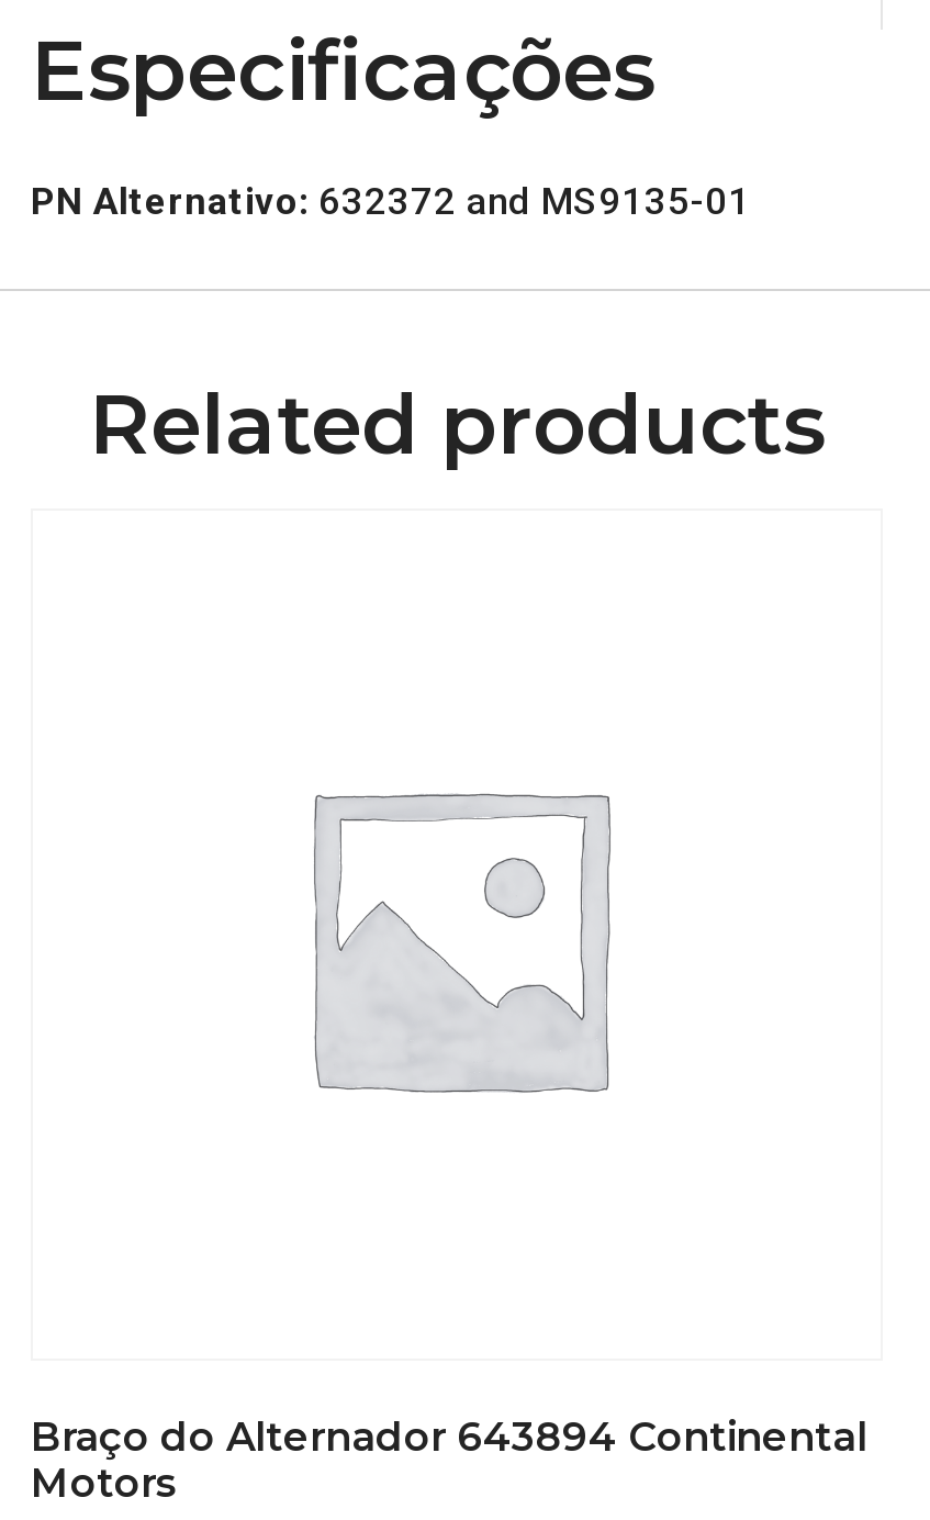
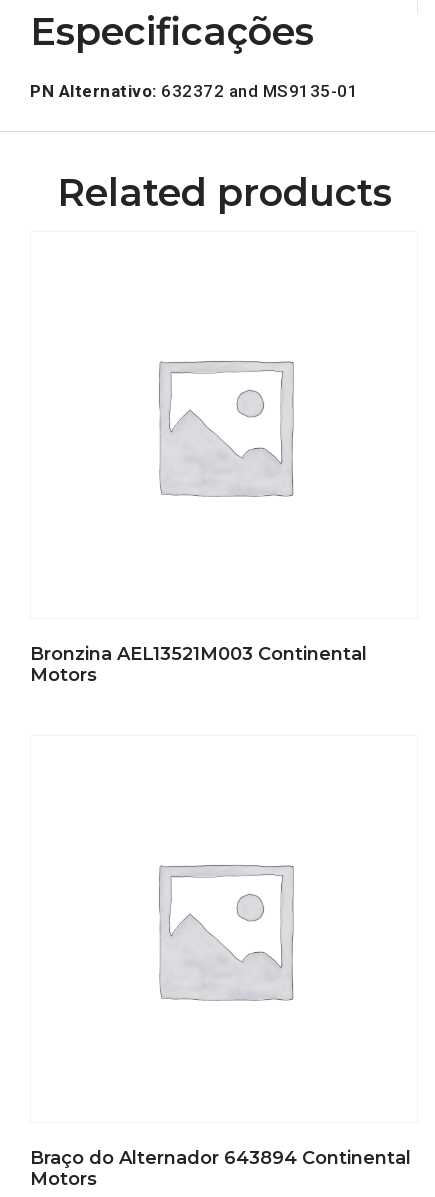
+ Bronzina AEL13521M003 Continental
+ Motors
